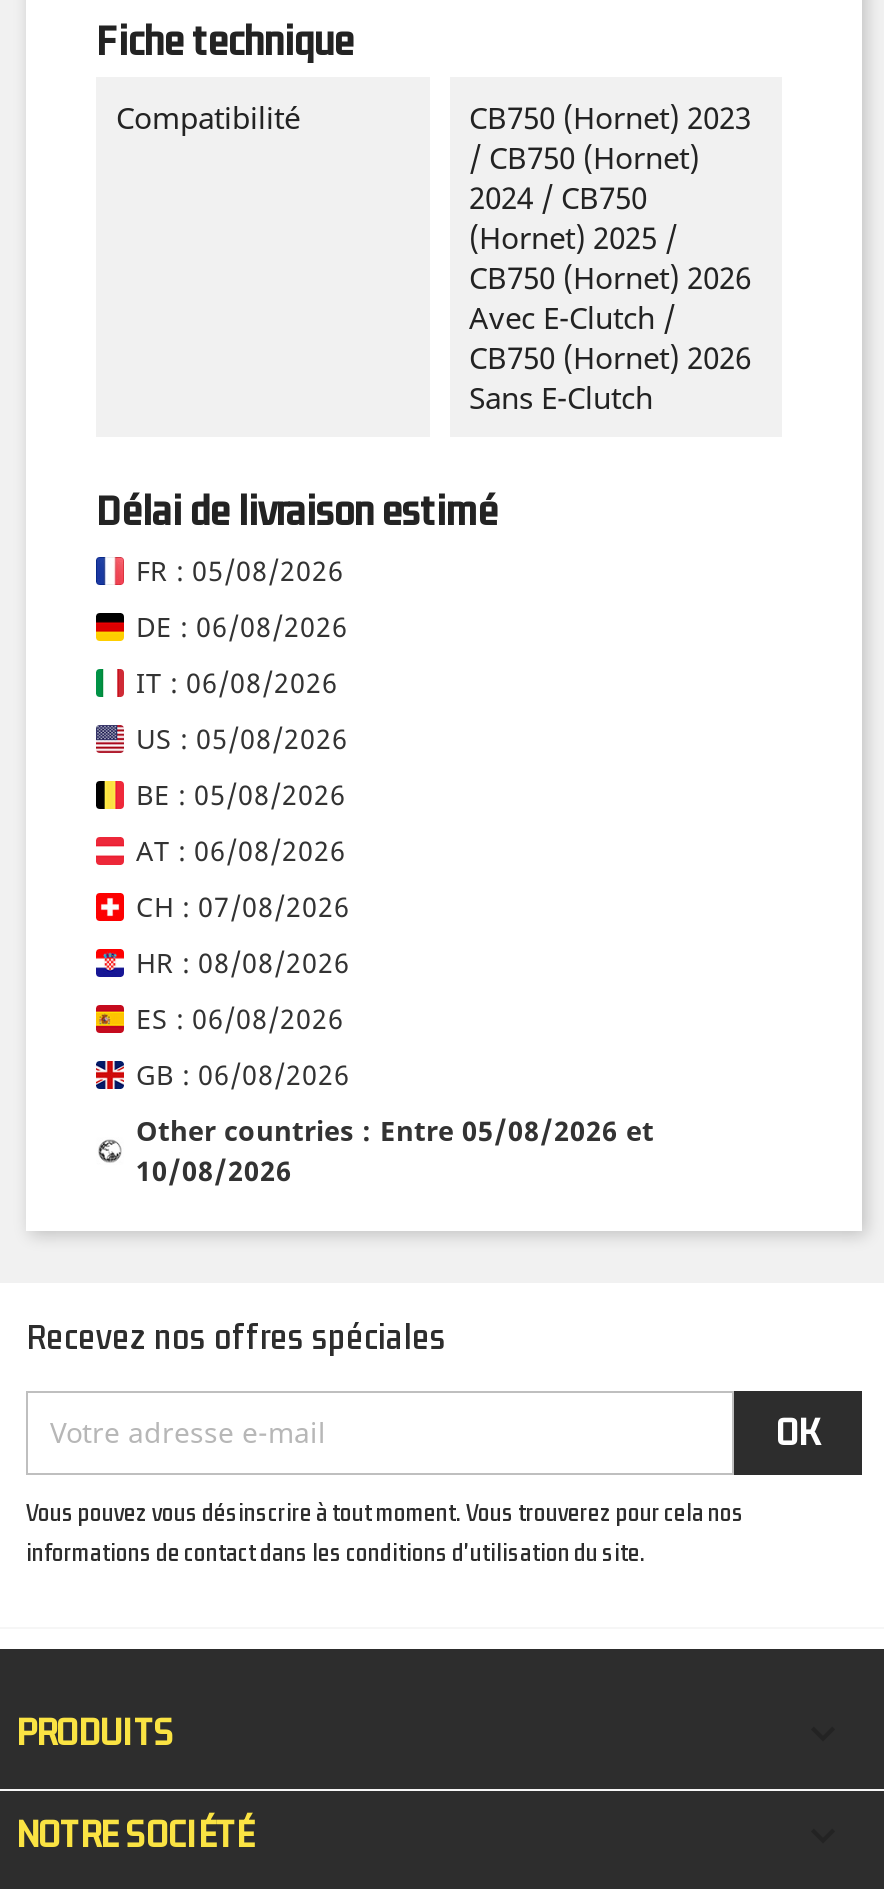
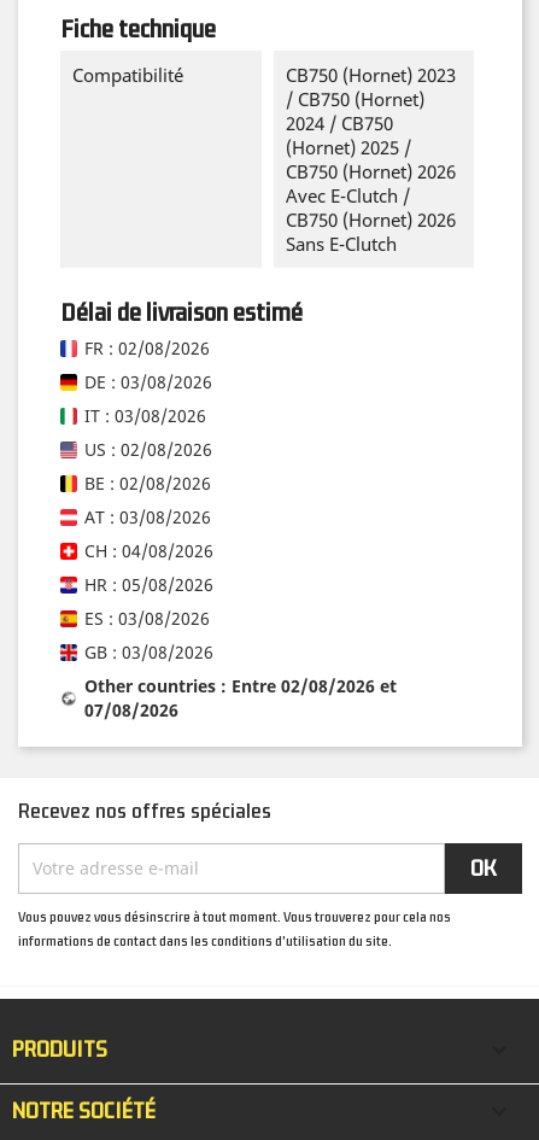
- FR : 05/08/2026
+ FR : 02/08/2026

- DE : 06/08/2026
+ DE : 03/08/2026

- IT : 06/08/2026
+ IT : 03/08/2026

- US : 05/08/2026
+ US : 02/08/2026

- BE : 05/08/2026
+ BE : 02/08/2026

- AT : 06/08/2026
+ AT : 03/08/2026

- CH : 07/08/2026
+ CH : 04/08/2026

- HR : 08/08/2026
+ HR : 05/08/2026

- ES : 06/08/2026
+ ES : 03/08/2026

- GB : 06/08/2026
+ GB : 03/08/2026

- Other countries : Entre 05/08/2026 et
+ Other countries : Entre 02/08/2026 et

- 10/08/2026
+ 07/08/2026
